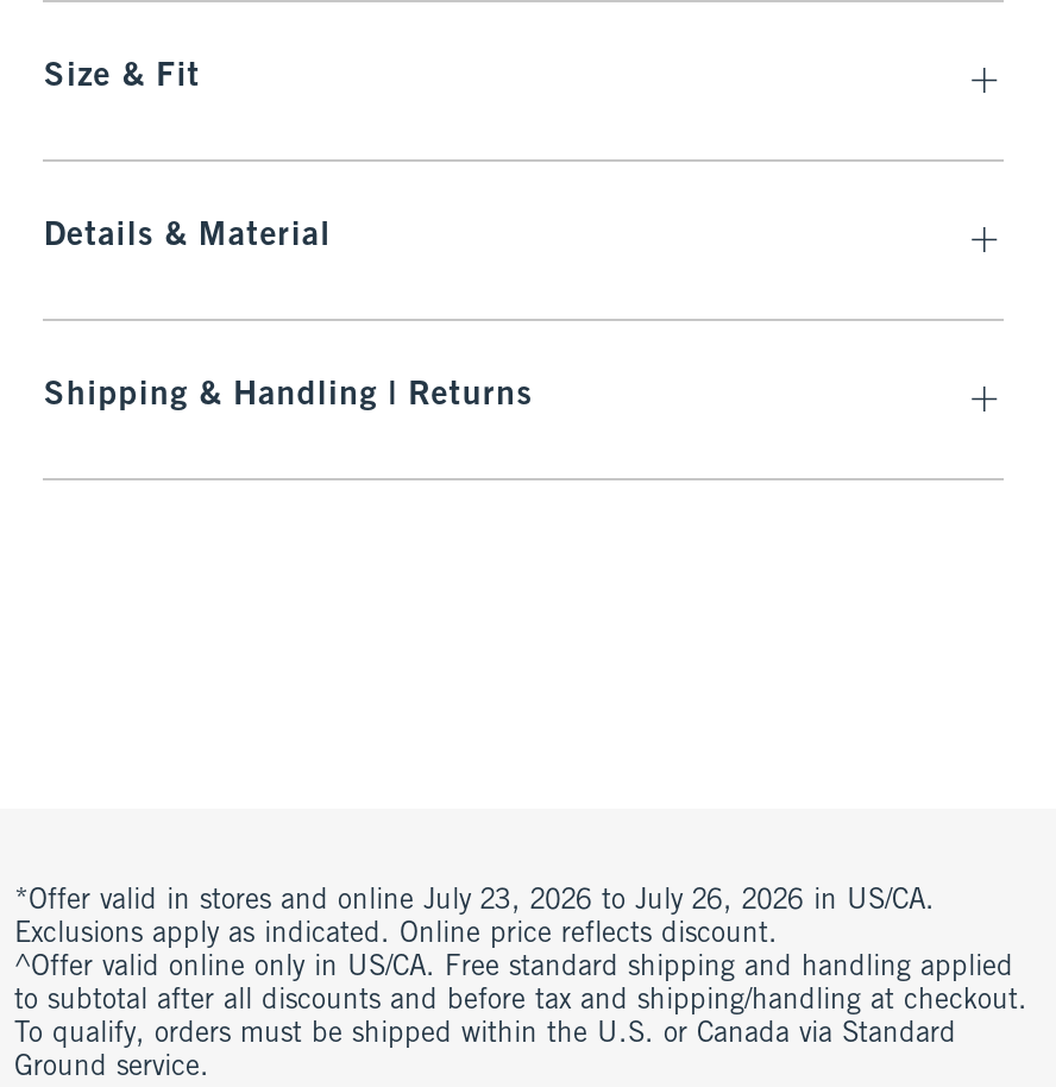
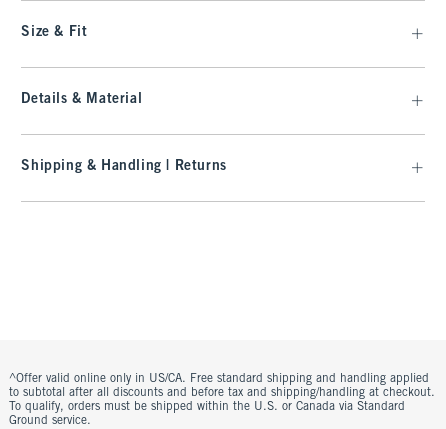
- *Offer valid in stores and online July 23, 2026 to July 26, 2026 in US/CA.
- Exclusions apply as indicated. Online price reflects discount.
